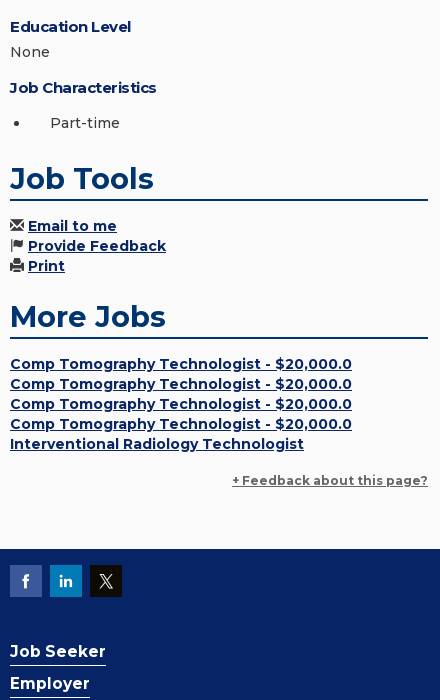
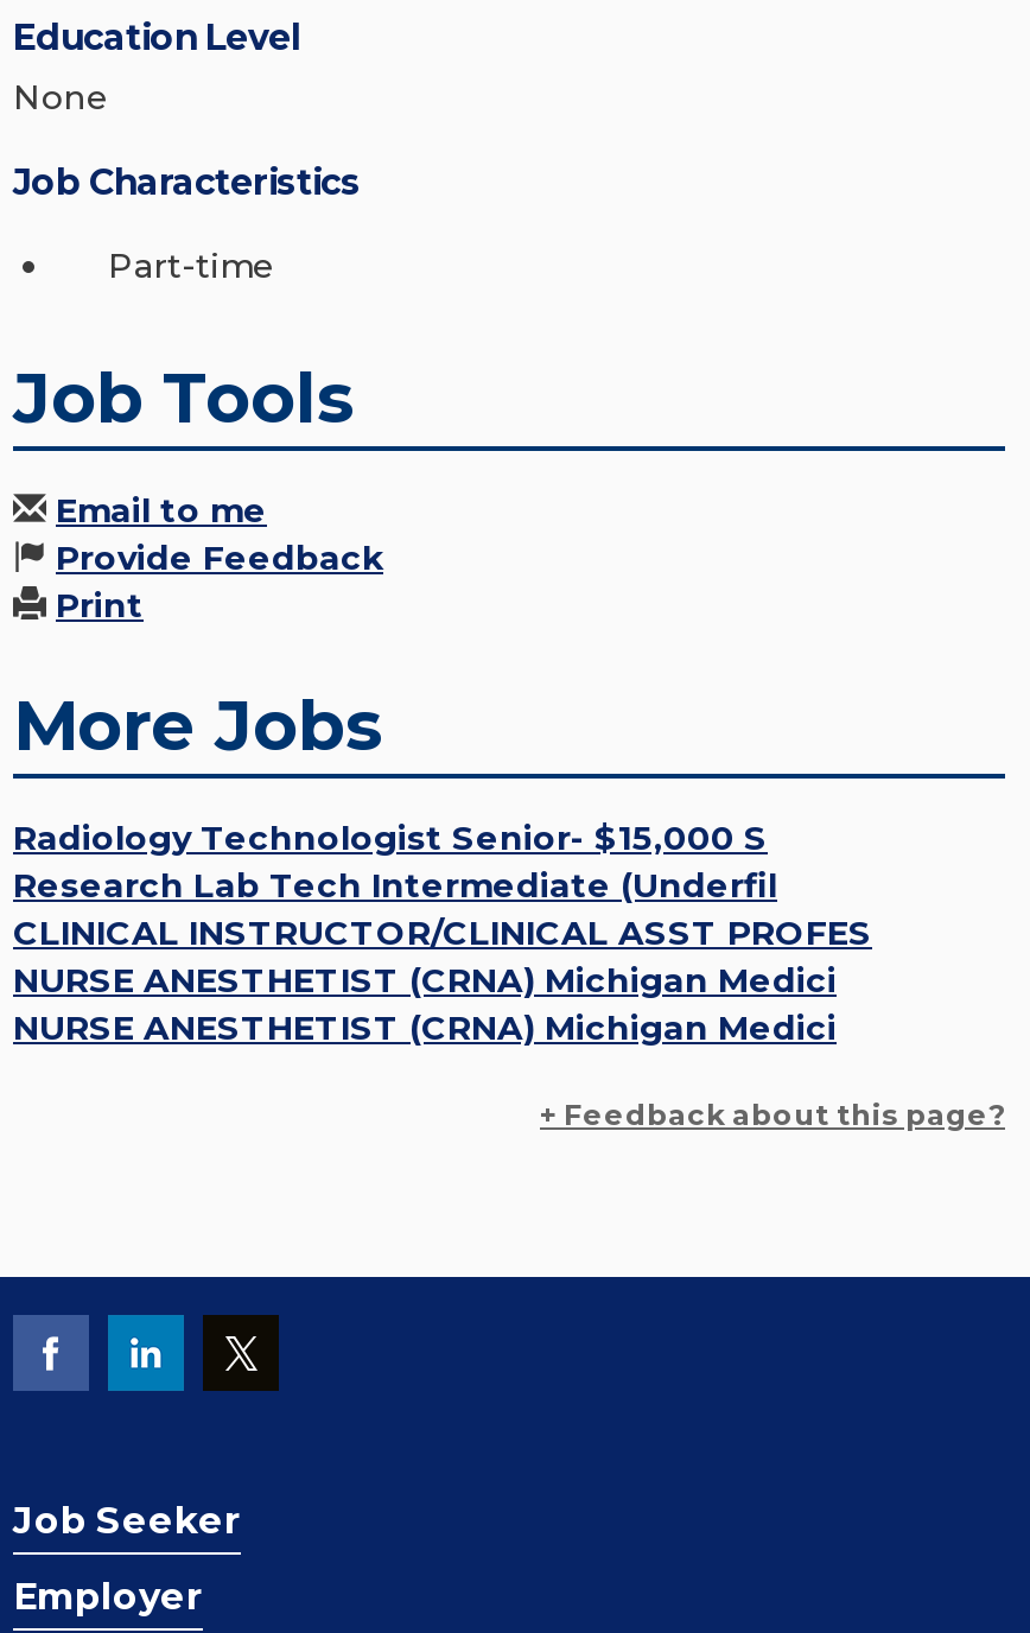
- Comp Tomography Technologist - $20,000.0
- Comp Tomography Technologist - $20,000.0
- Comp Tomography Technologist - $20,000.0
- Comp Tomography Technologist - $20,000.0
- Interventional Radiology Technologist
+ Radiology Technologist Senior- $15,000 S
+ Research Lab Tech Intermediate (Underfil
+ CLINICAL INSTRUCTOR/CLINICAL ASST PROFES
+ NURSE ANESTHETIST (CRNA) Michigan Medici
+ NURSE ANESTHETIST (CRNA) Michigan Medici
